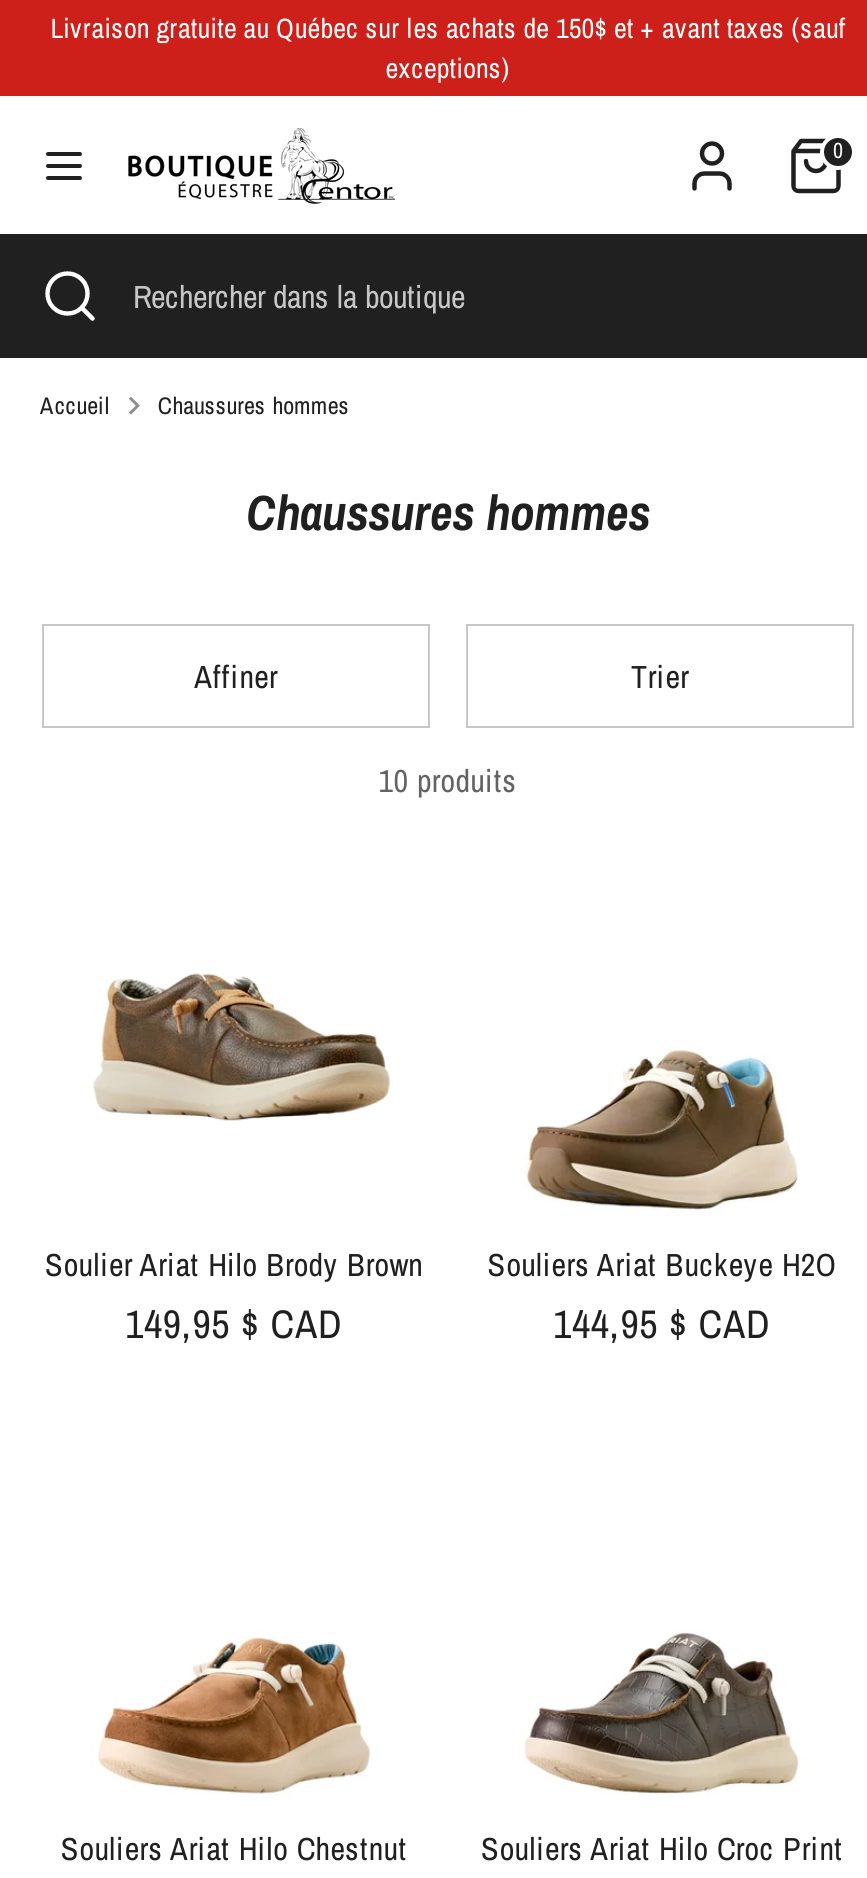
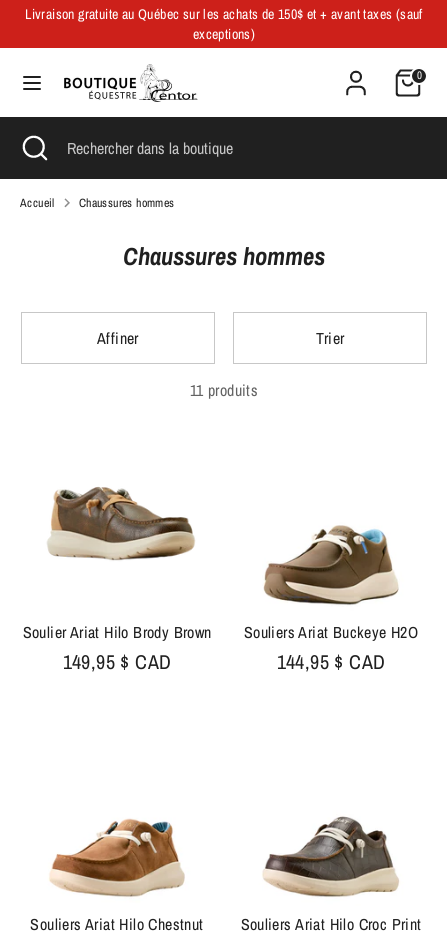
- 10 produits
+ 11 produits
